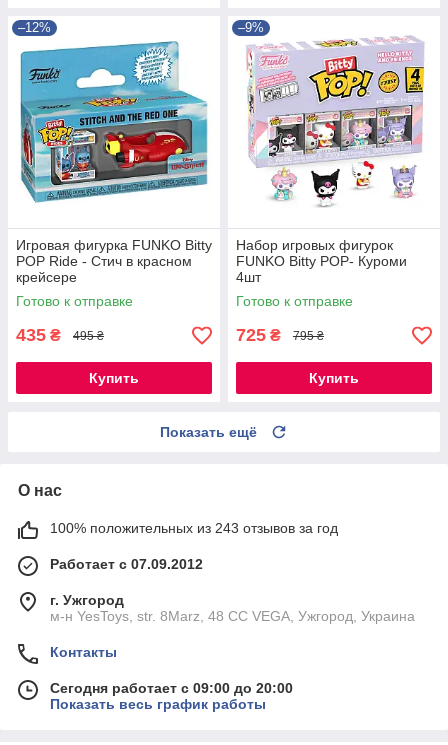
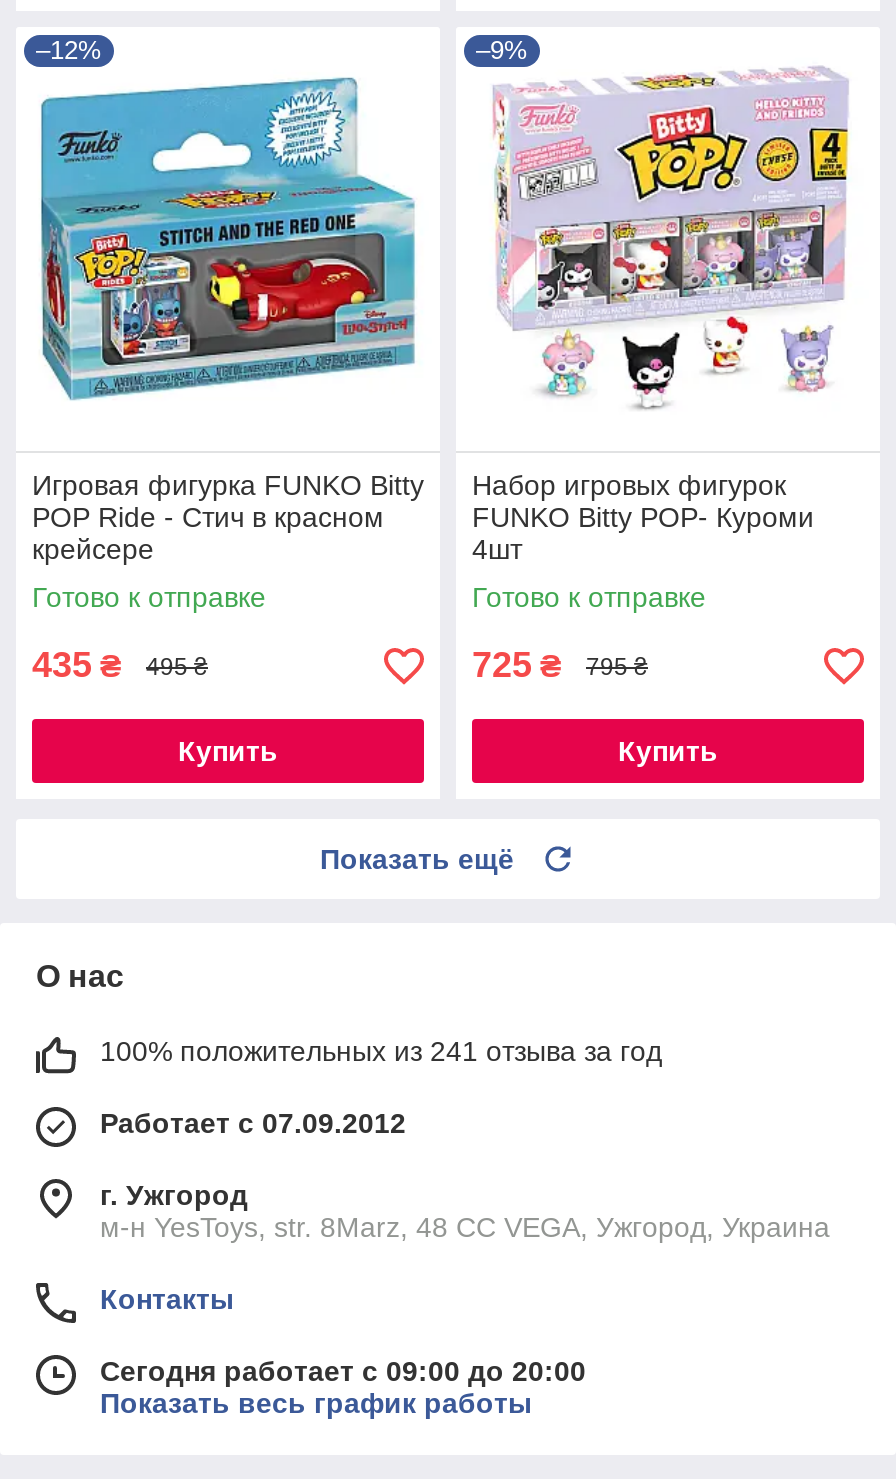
- 100% положительных из 243 отзывов за год
+ 100% положительных из 241 отзыва за год
